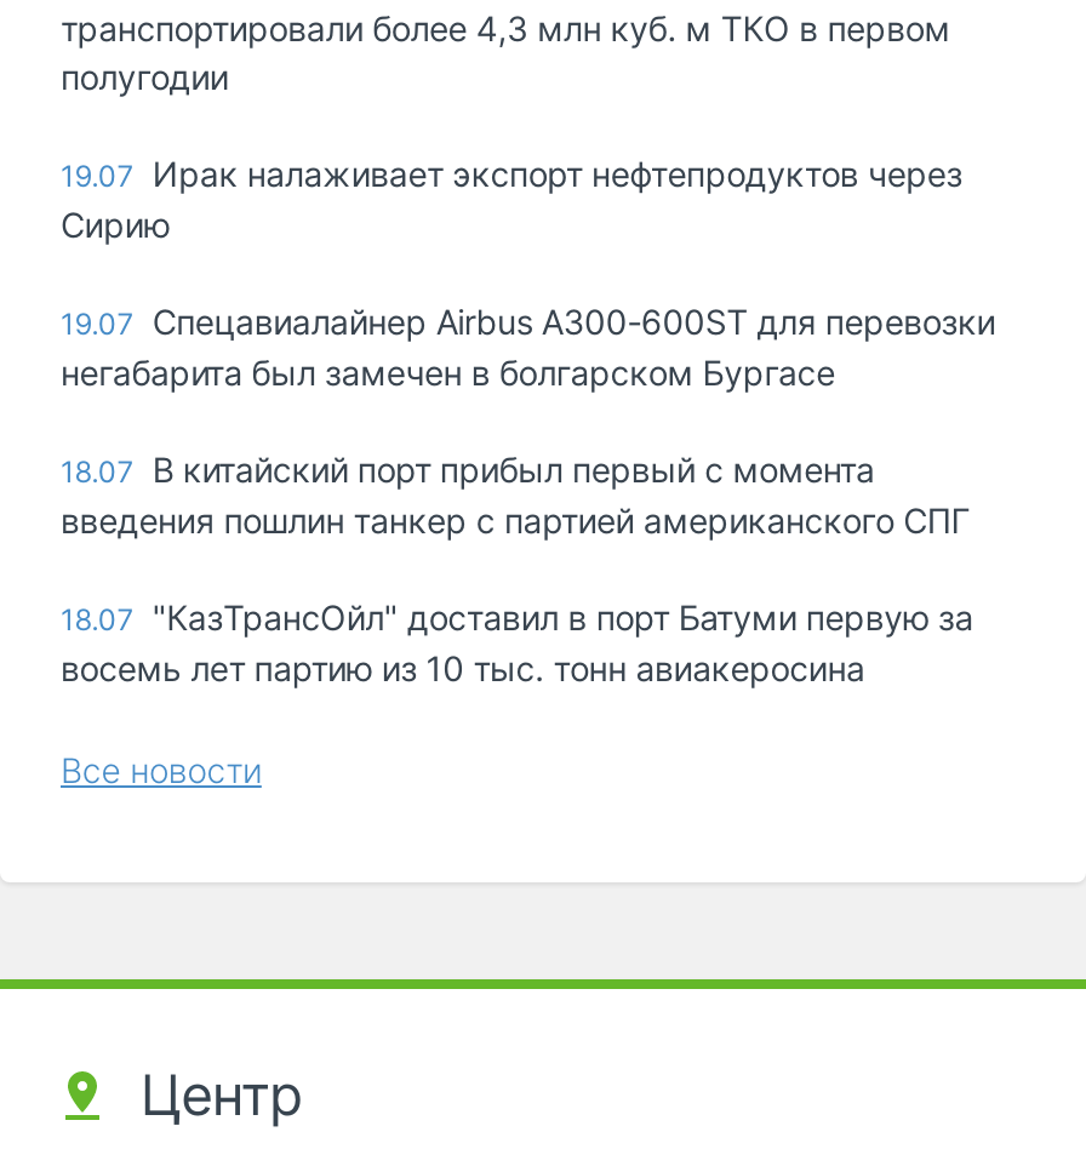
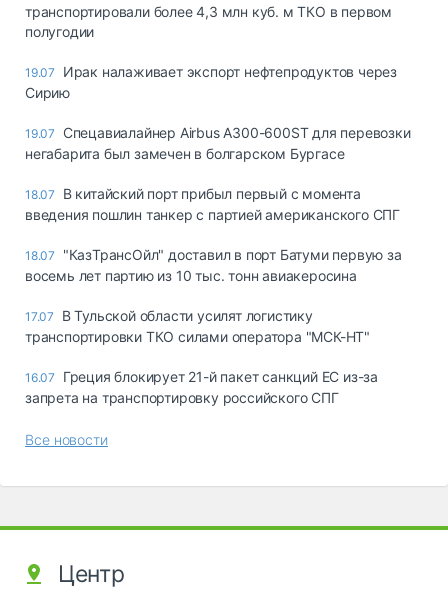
+ 17.07 В Тульской области усилят логистику
+ транспортировки ТКО силами оператора "МСК-НТ"
+ 16.07 Греция блокирует 21-й пакет санкций ЕС из-за
+ запрета на транспортировку российского СПГ
